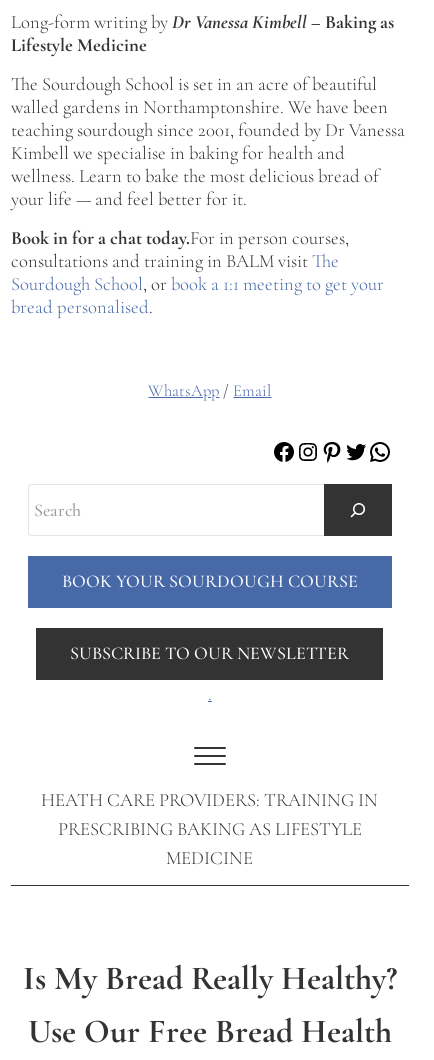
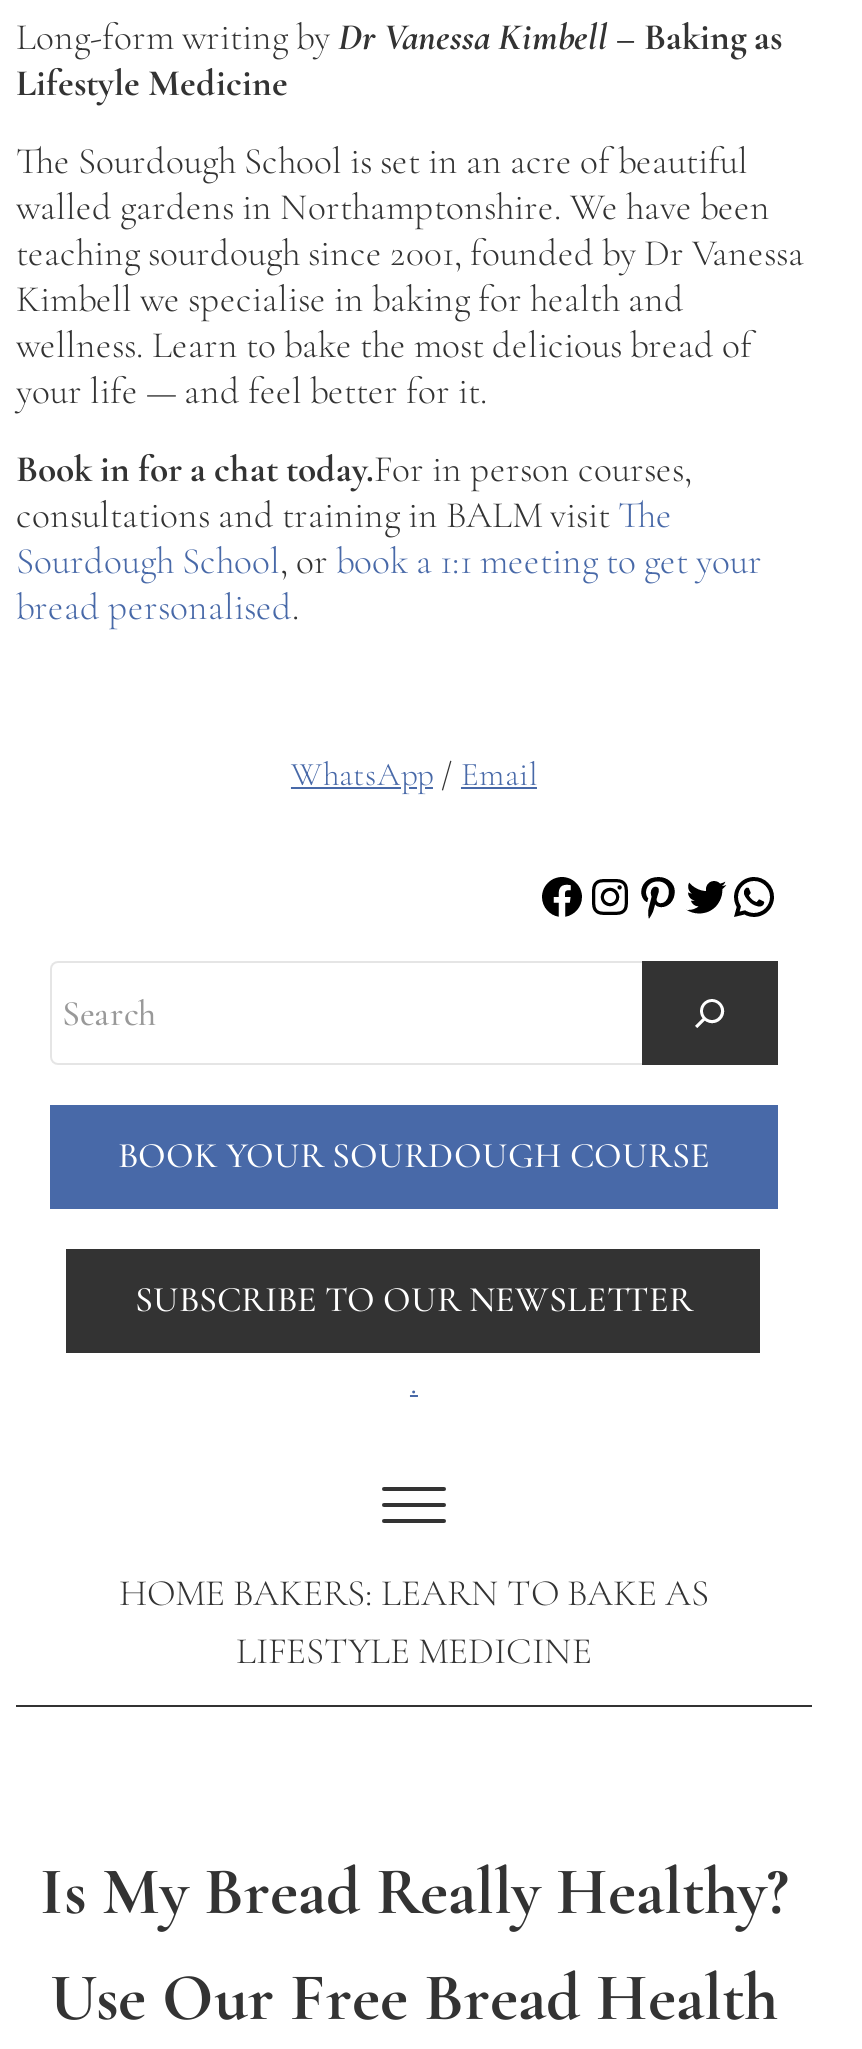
- HEATH CARE PROVIDERS: TRAINING IN
- PRESCRIBING BAKING AS LIFESTYLE
- MEDICINE
+ HOME BAKERS: LEARN TO BAKE AS
+ LIFESTYLE MEDICINE
